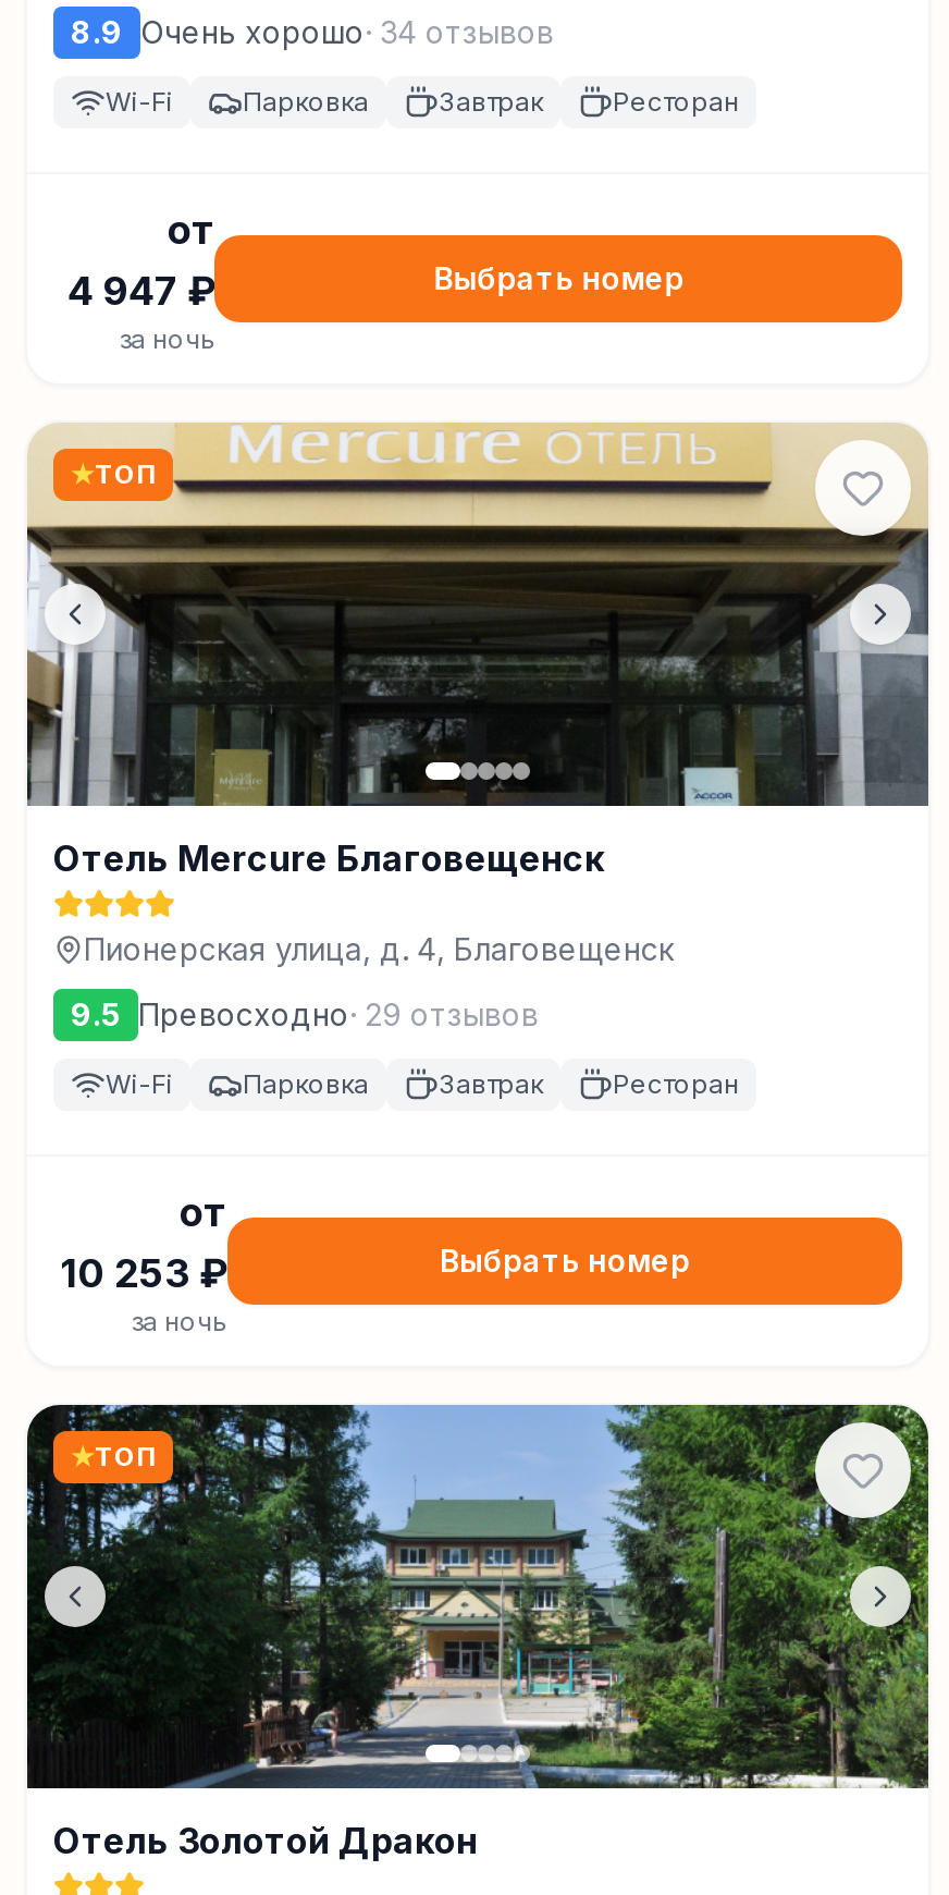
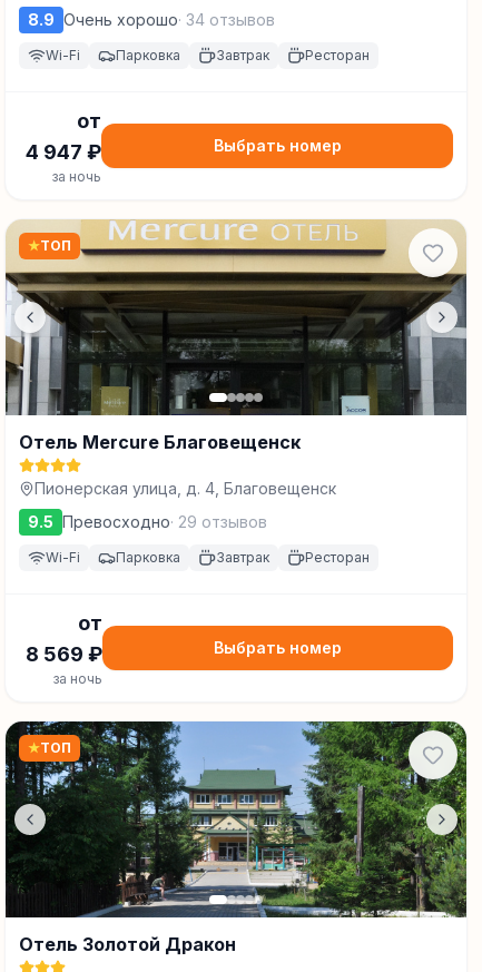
- 10 253 ₽
+ 8 569 ₽
